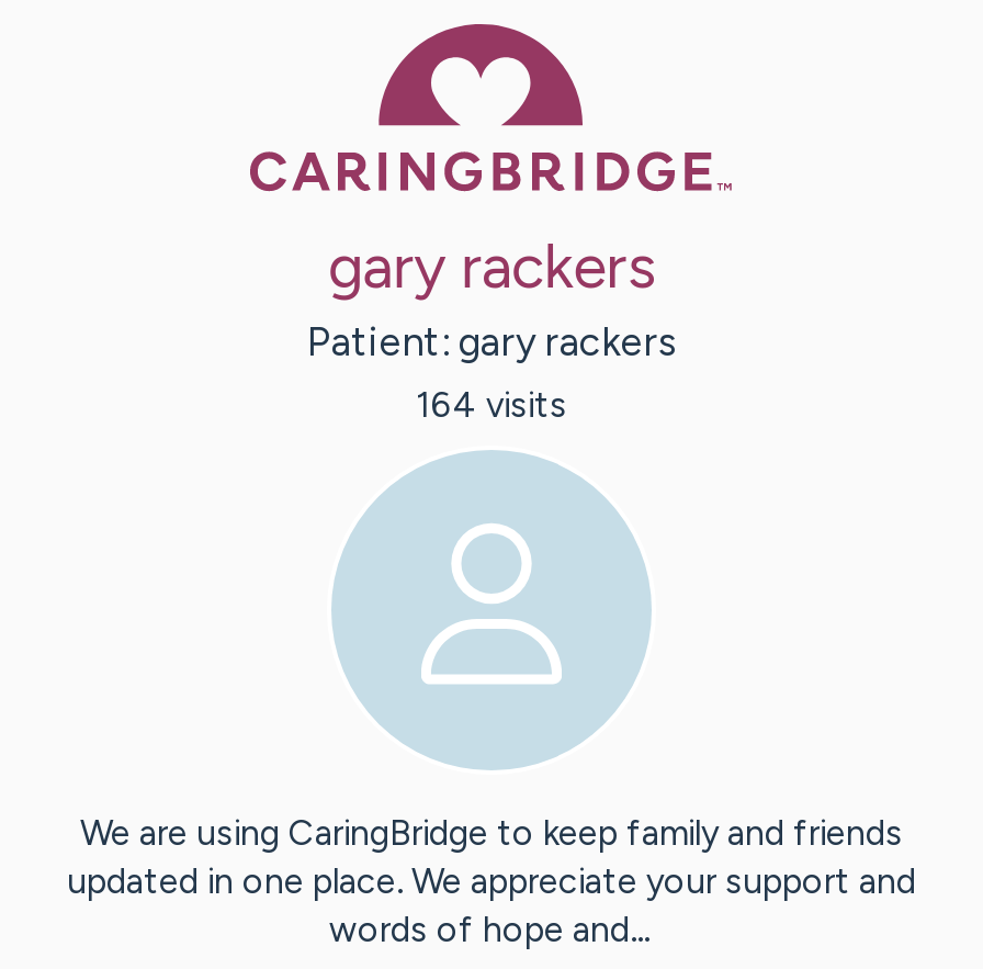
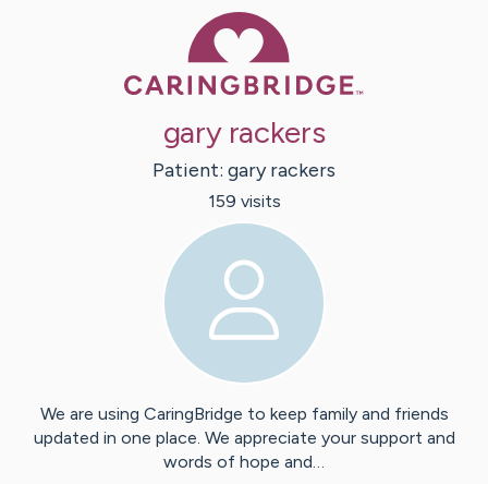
- 164 visits
+ 159 visits
